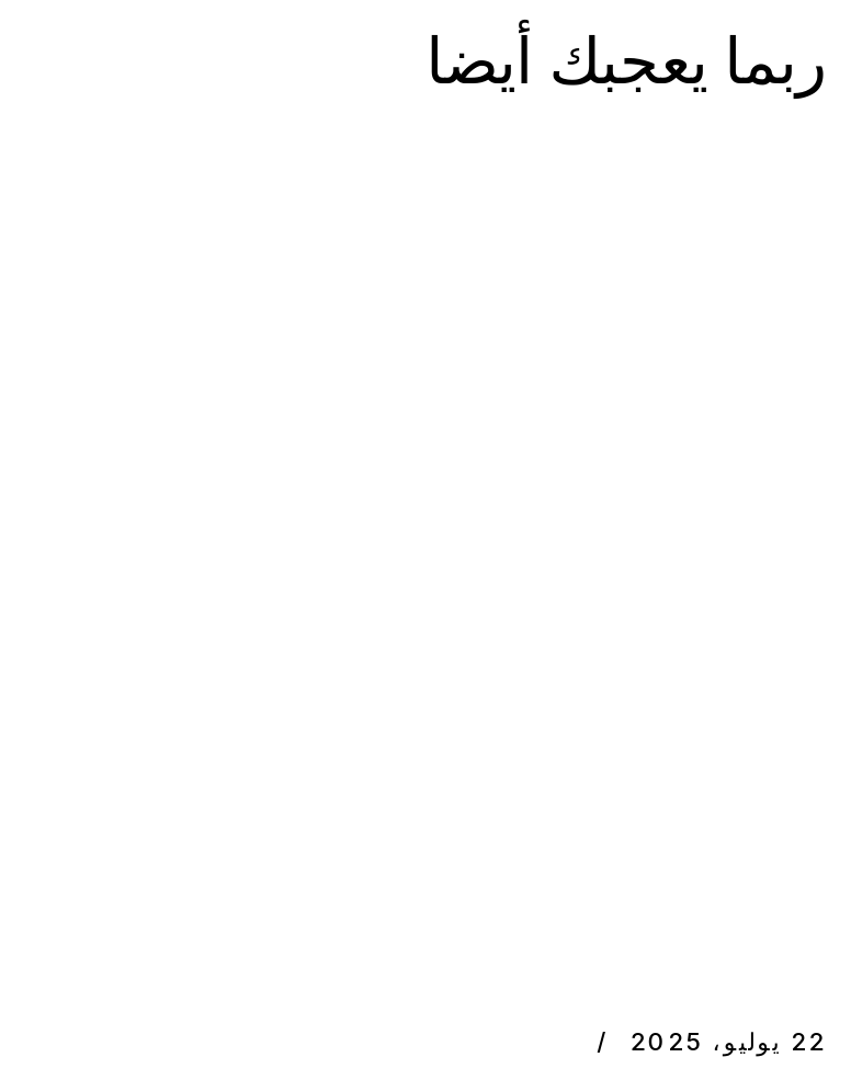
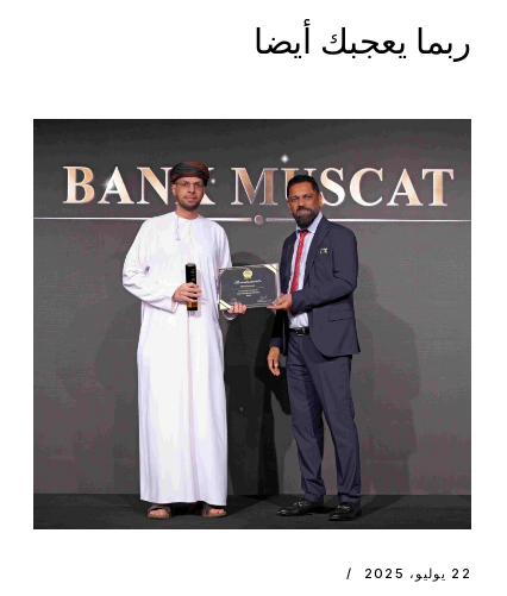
+ [image]
